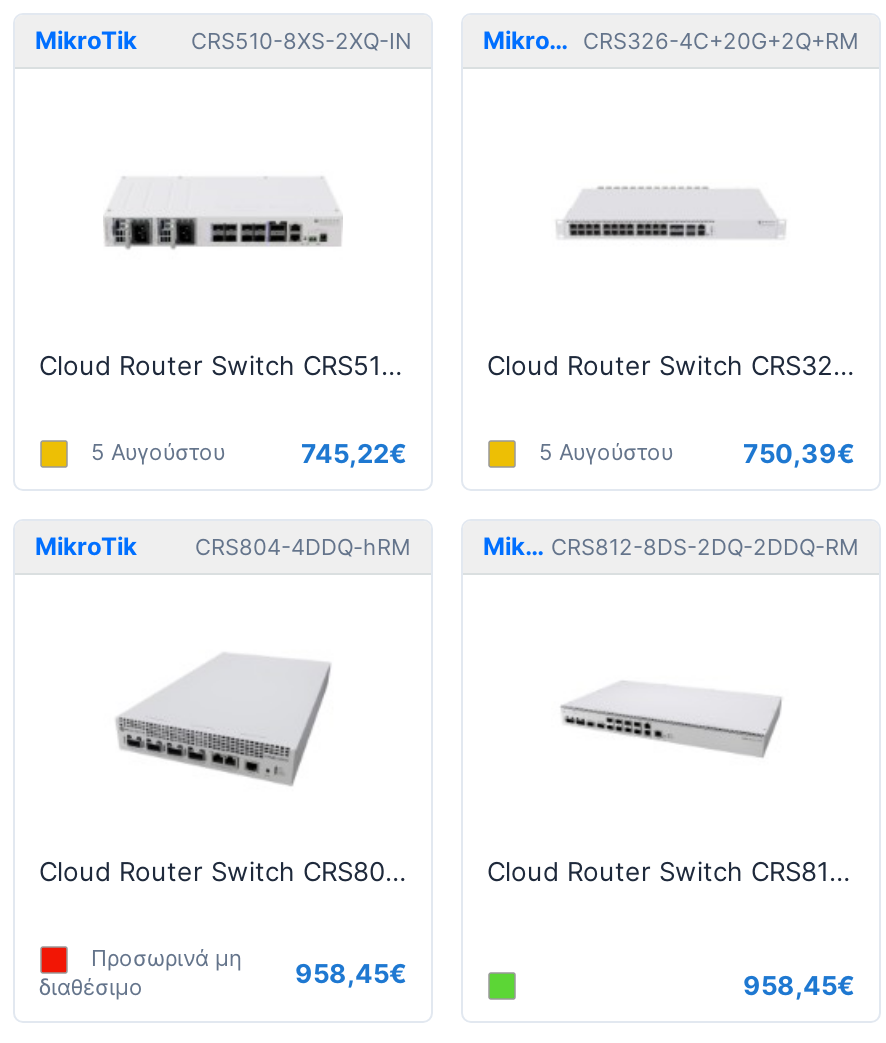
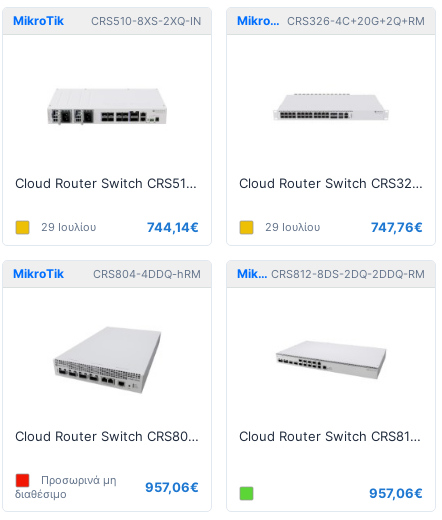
- 5 Αυγούστου
- 745,22€
+ 29 Ιουλίου
+ 744,14€

- 5 Αυγούστου
- 750,39€
+ 29 Ιουλίου
+ 747,76€

- 958,45€
+ 957,06€

- 958,45€
+ 957,06€
